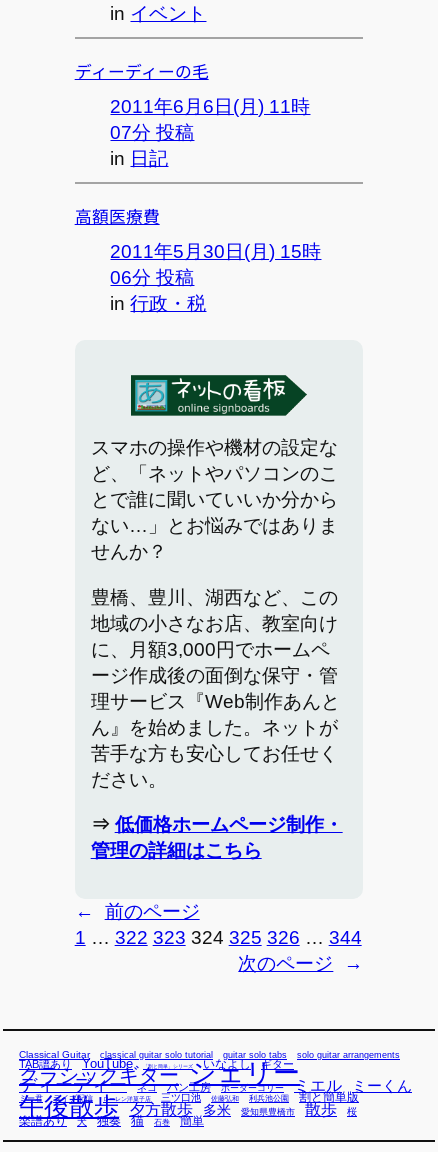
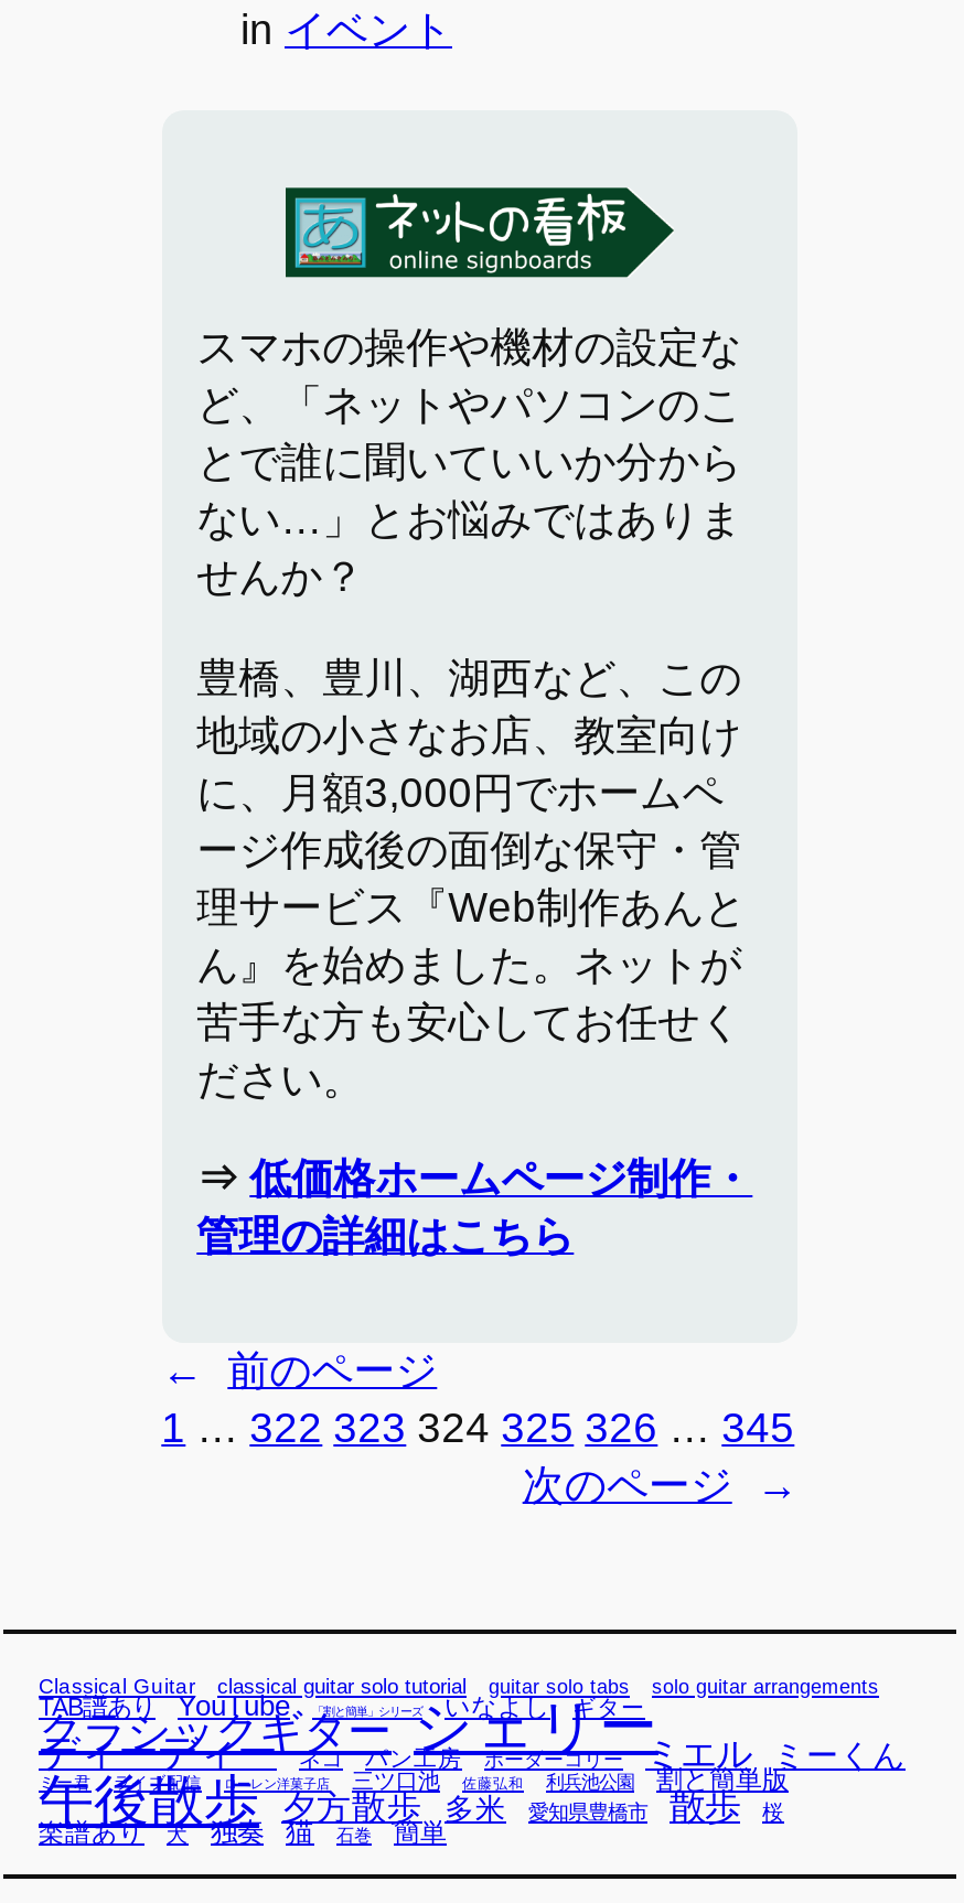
- ディーディーの毛
- 2011年6月6日(月) 11時
- 07分 投稿
- in日記
- 高額医療費
- 2011年5月30日(月) 15時
- 06分 投稿
- in行政・税

- 1 … 322 323 324 325 326 … 344
+ 1 … 322 323 324 325 326 … 345
